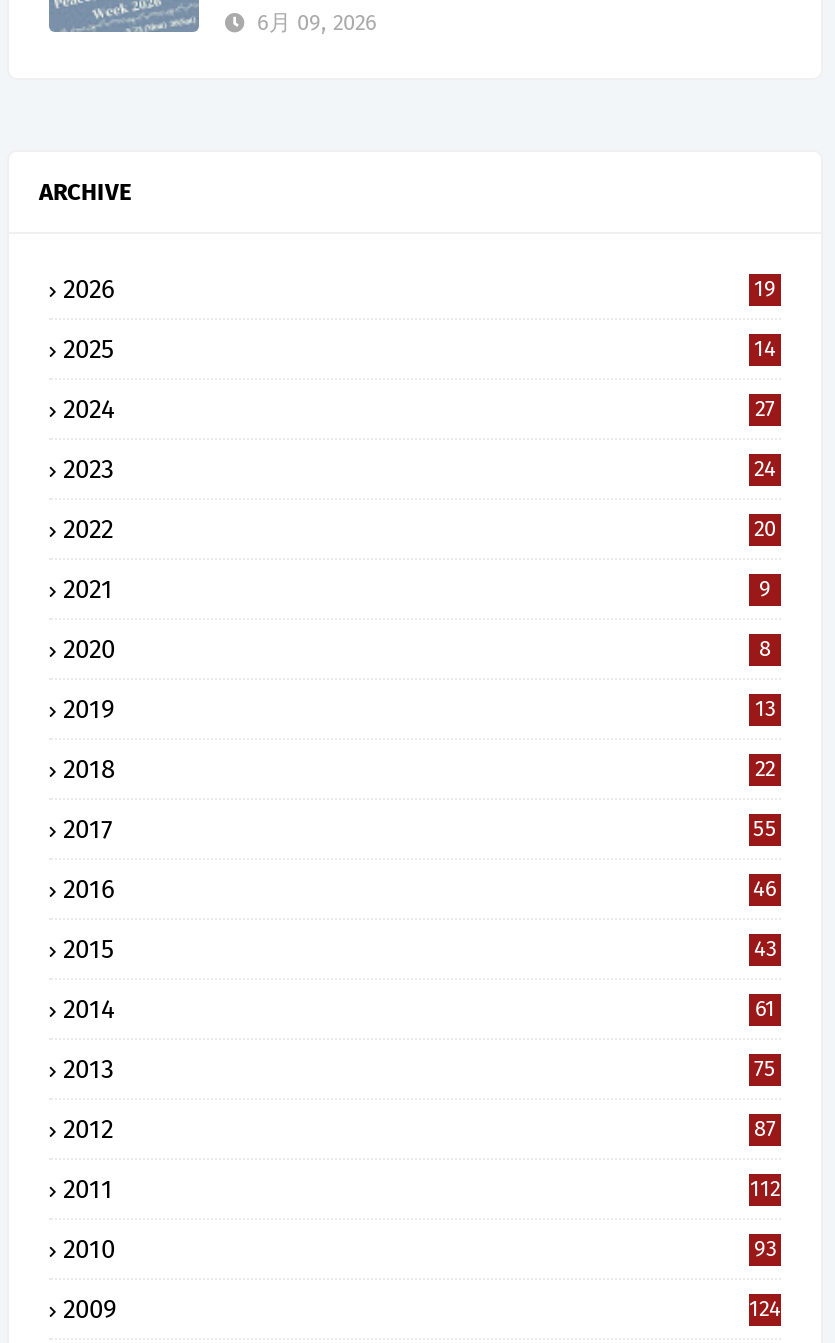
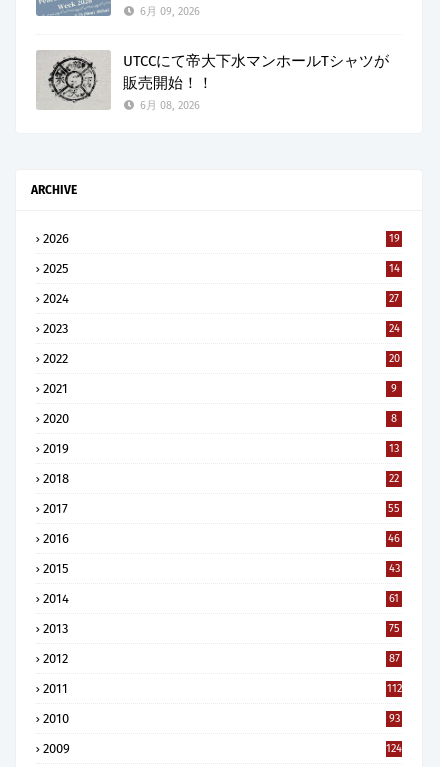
+ [image]
+ UTCCにて帝大下水マンホールTシャツが
+ 販売開始！！
+ 6月 08, 2026
